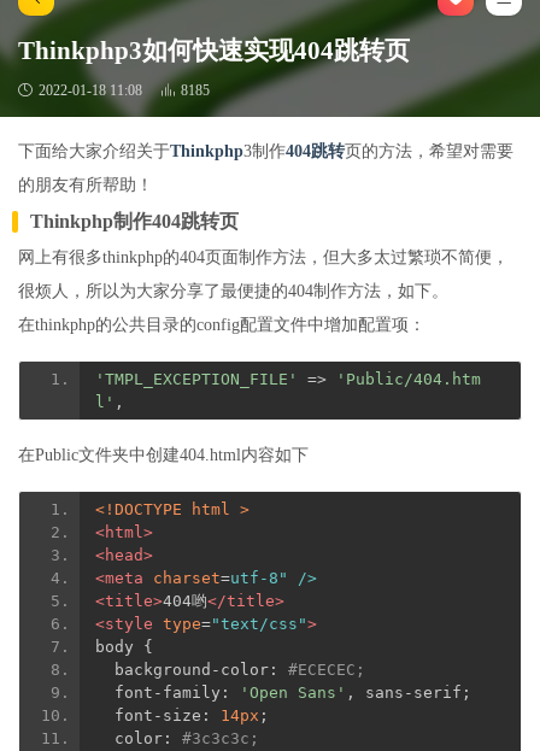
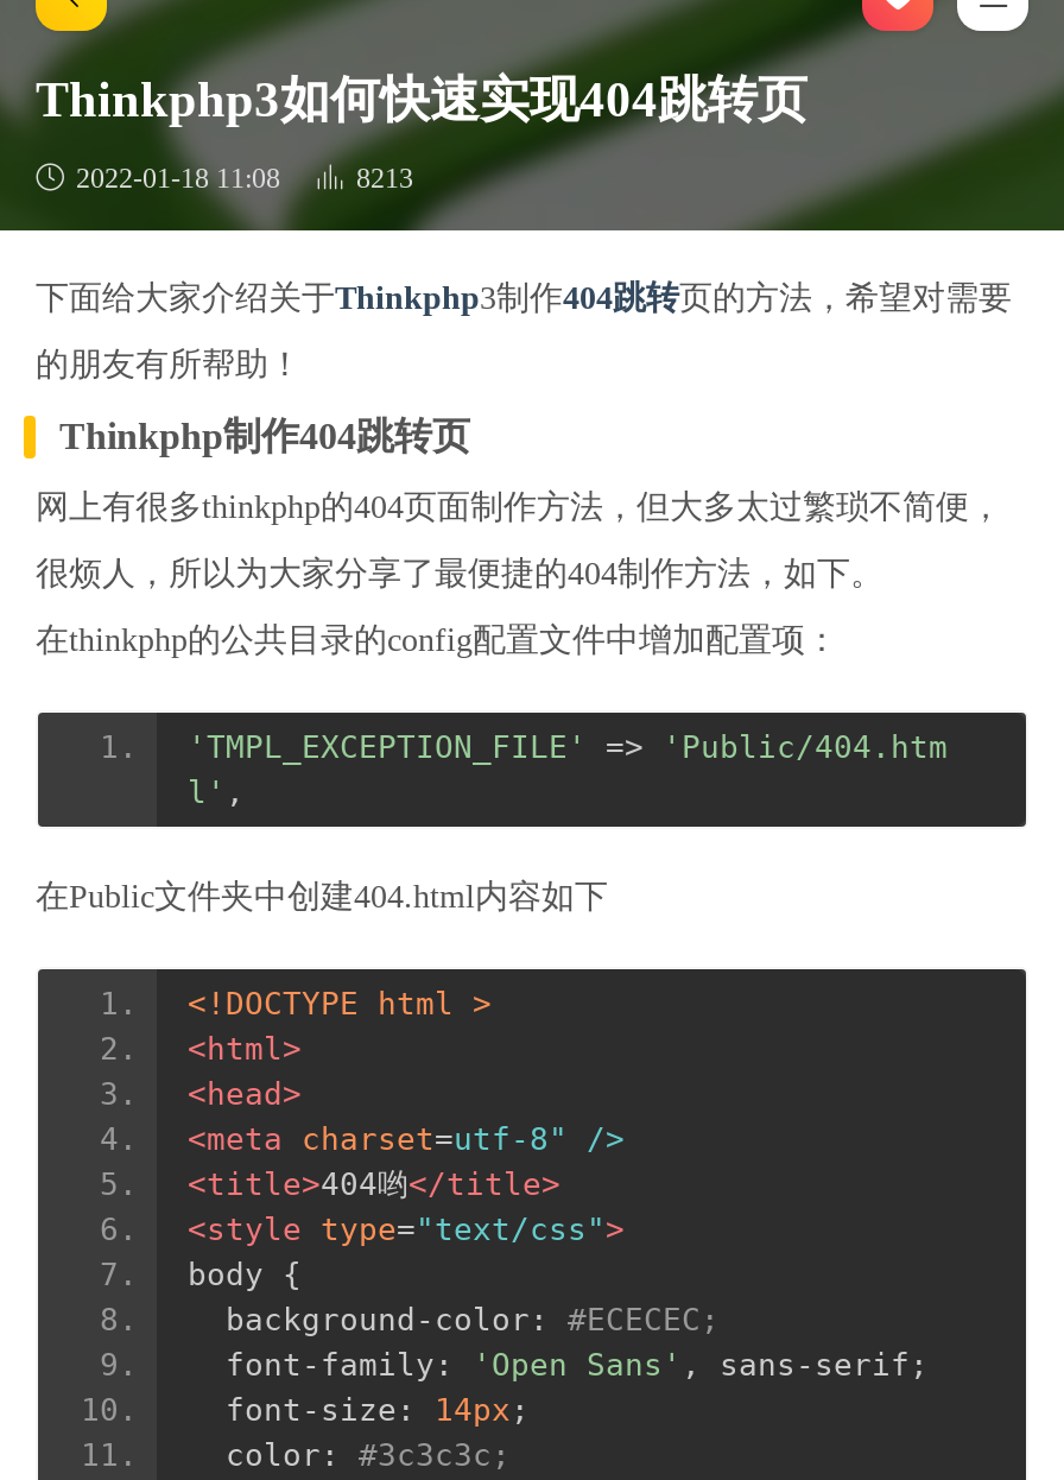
- 8185
+ 8213
